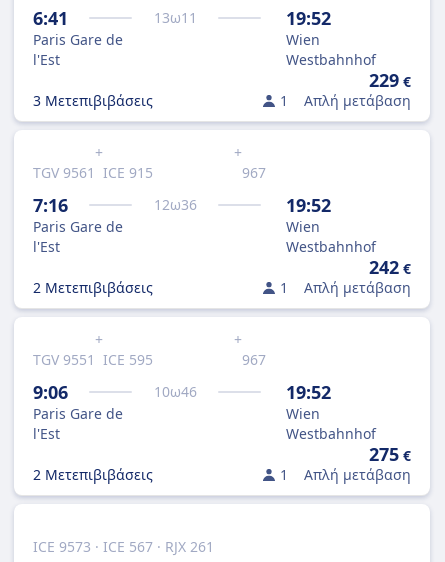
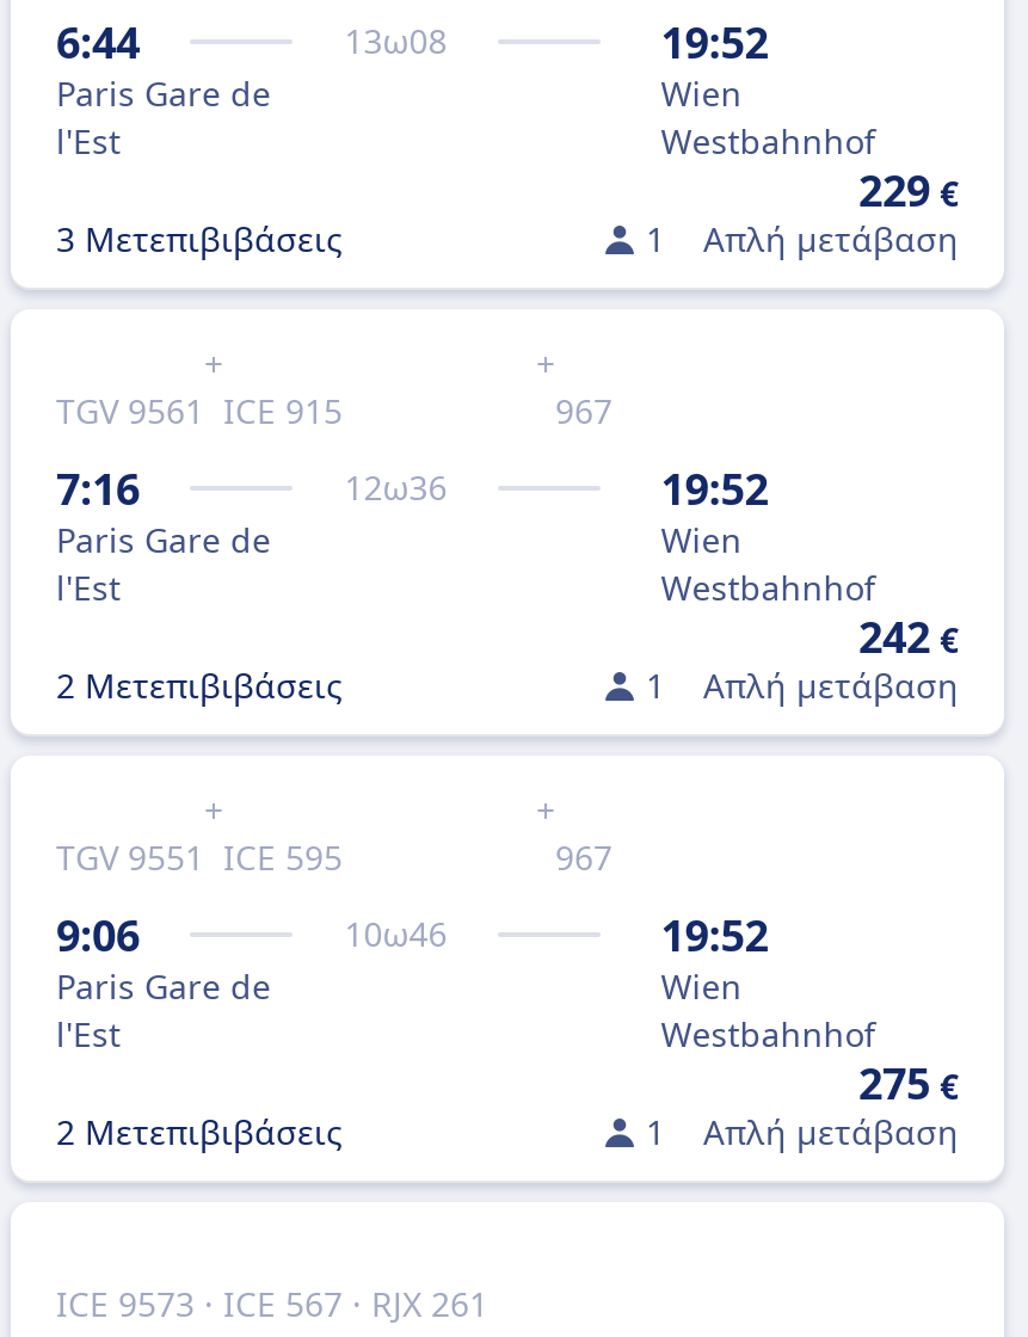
- 6:41
+ 6:44

- 13ω11
+ 13ω08
